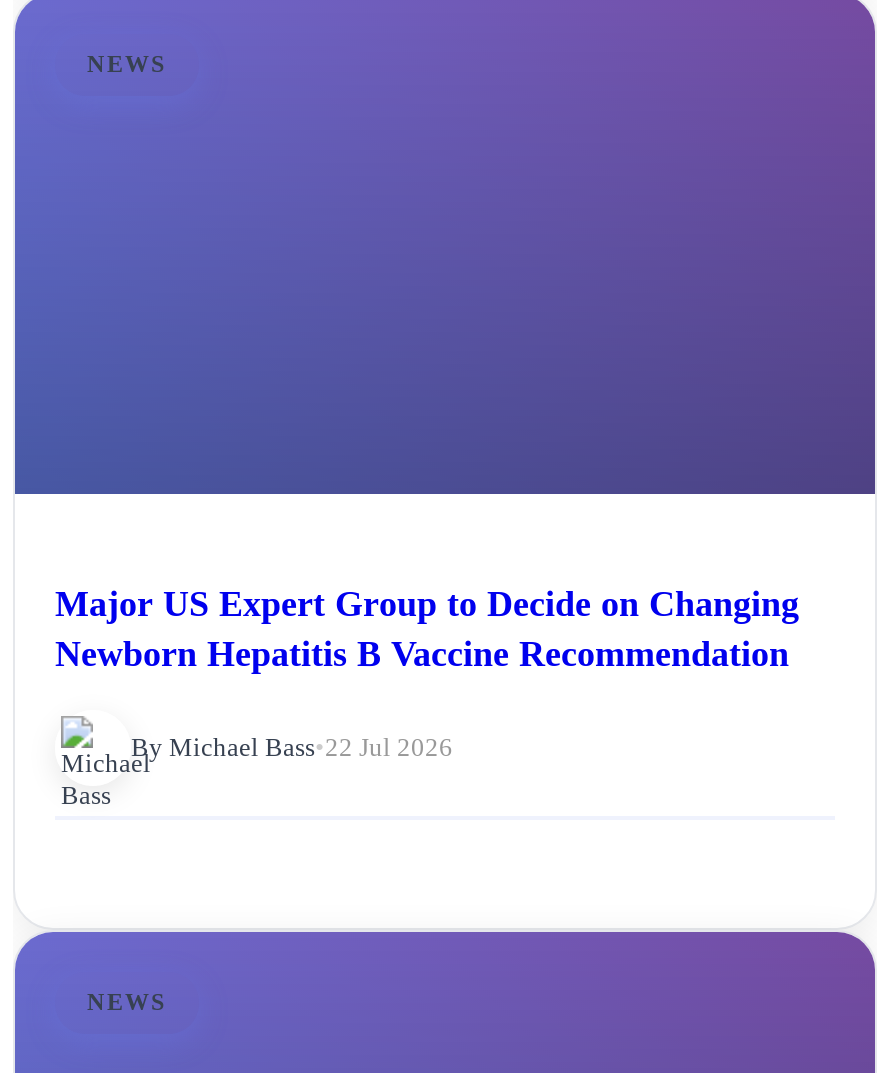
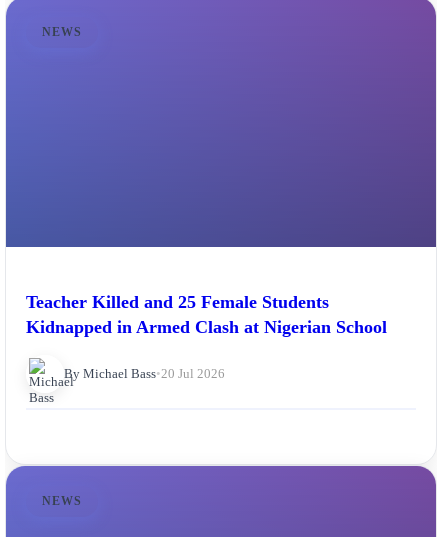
- Major US Expert Group to Decide on Changing
- Newborn Hepatitis B Vaccine Recommendation
+ Teacher Killed and 25 Female Students
+ Kidnapped in Armed Clash at Nigerian School

- By Michael Bass • 22 Jul 2026
+ By Michael Bass • 20 Jul 2026
